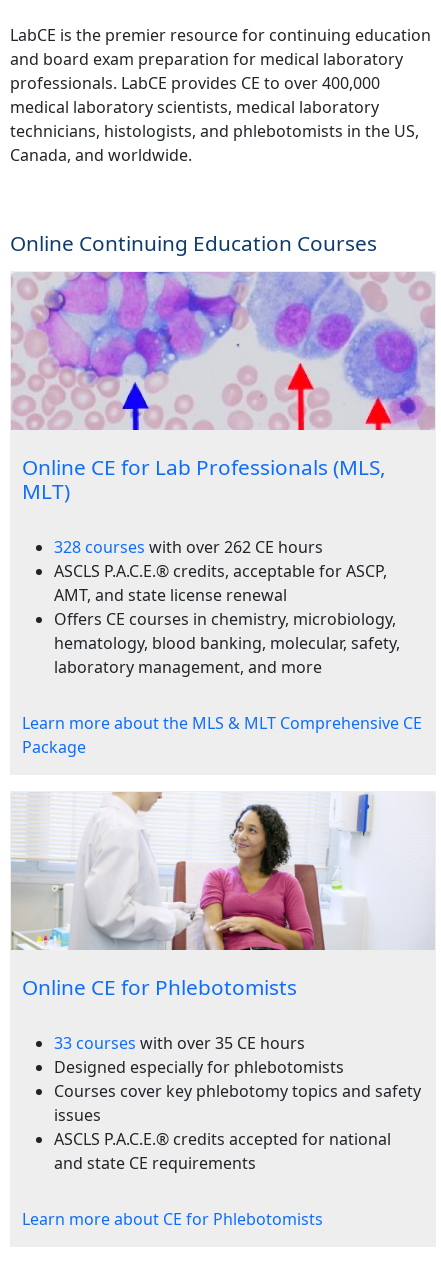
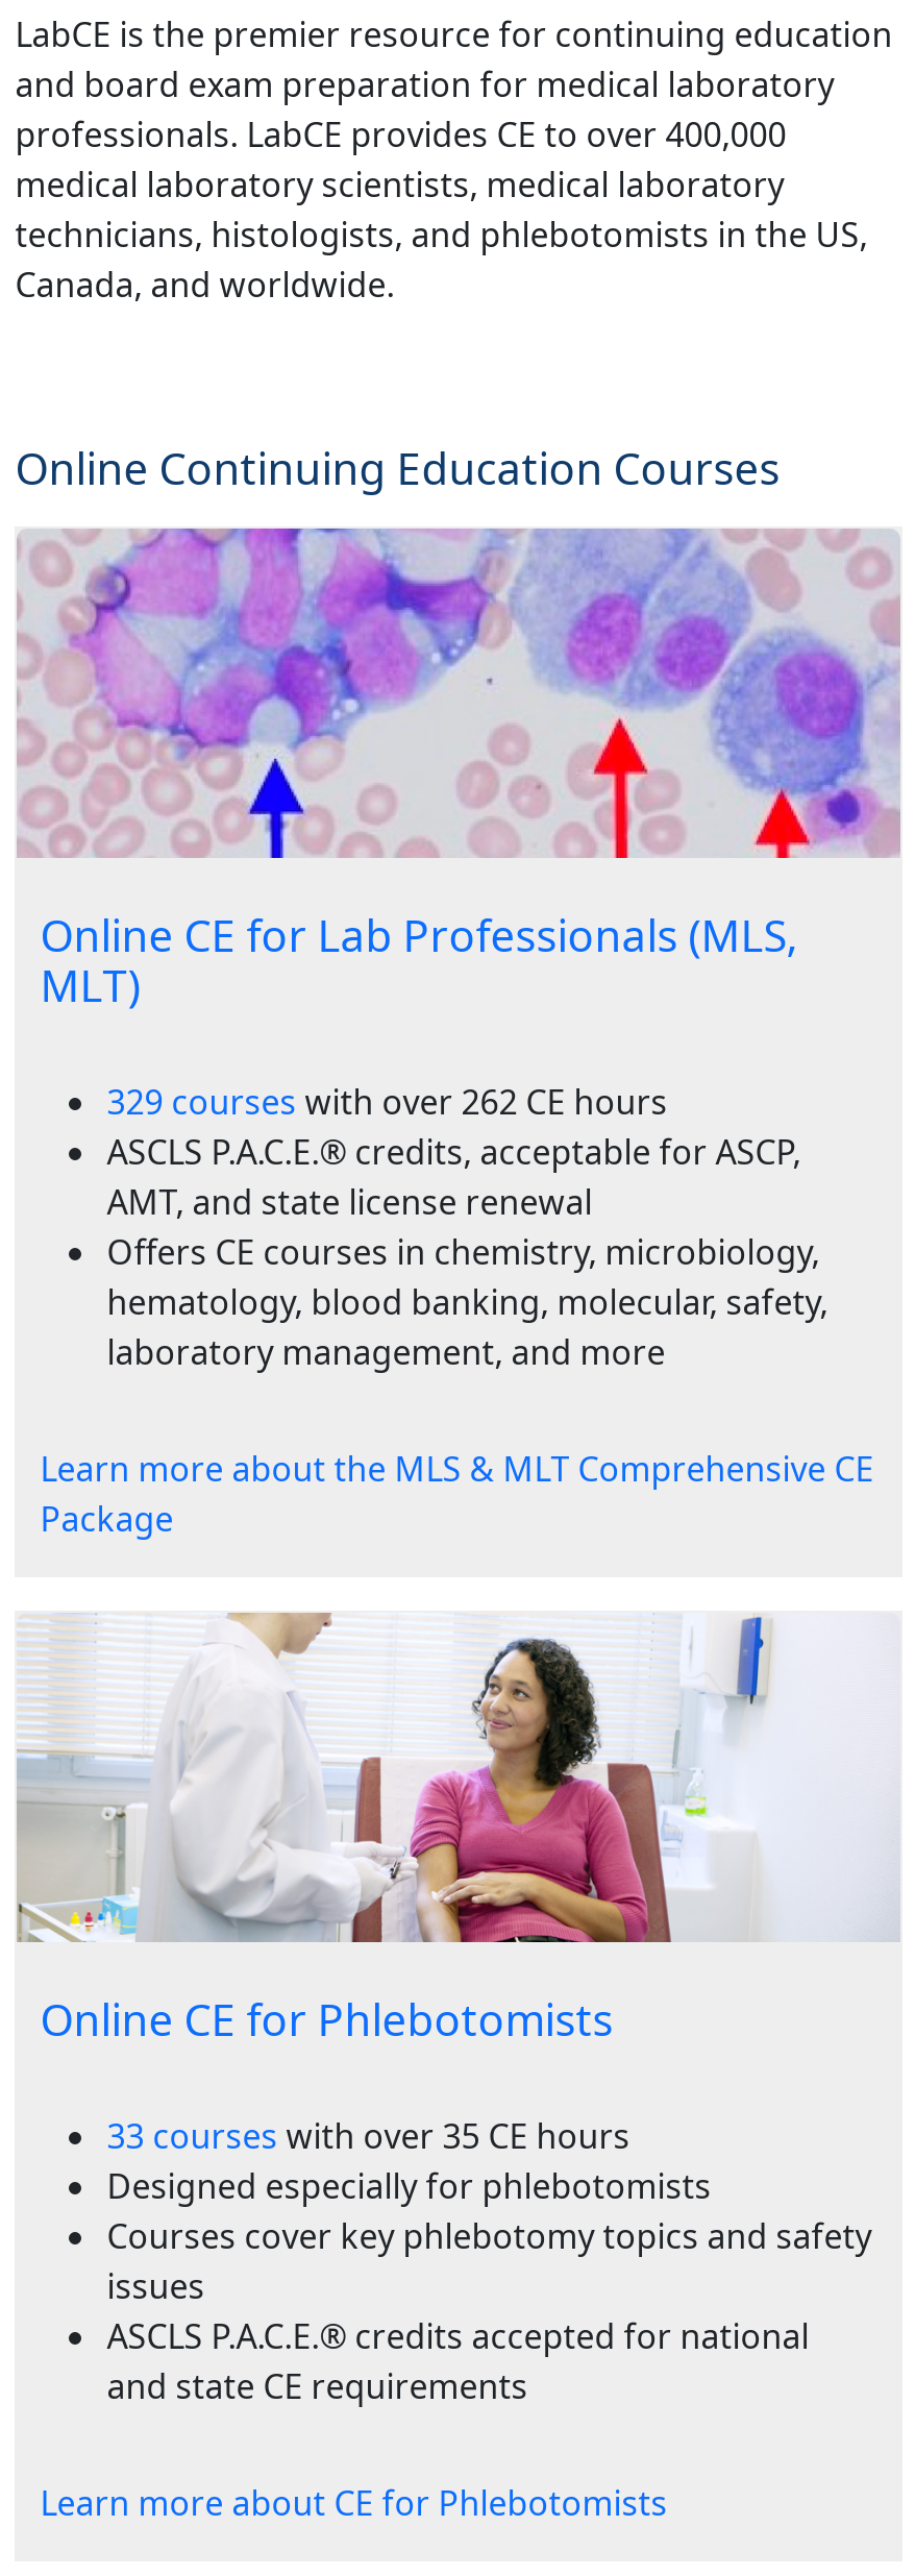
- 328 courses with over 262 CE hours
+ 329 courses with over 262 CE hours
